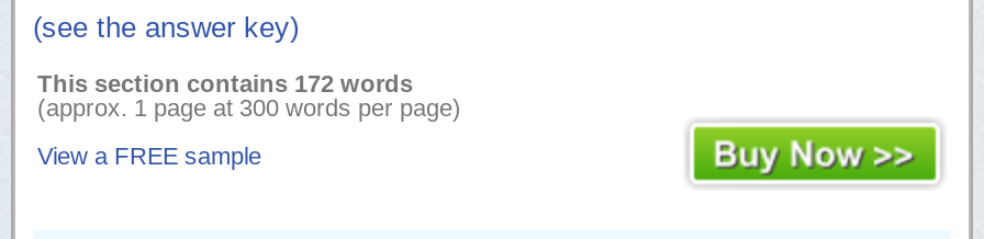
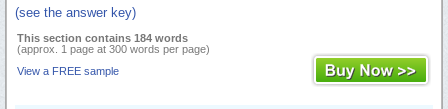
- This section contains 172 words
+ This section contains 184 words
